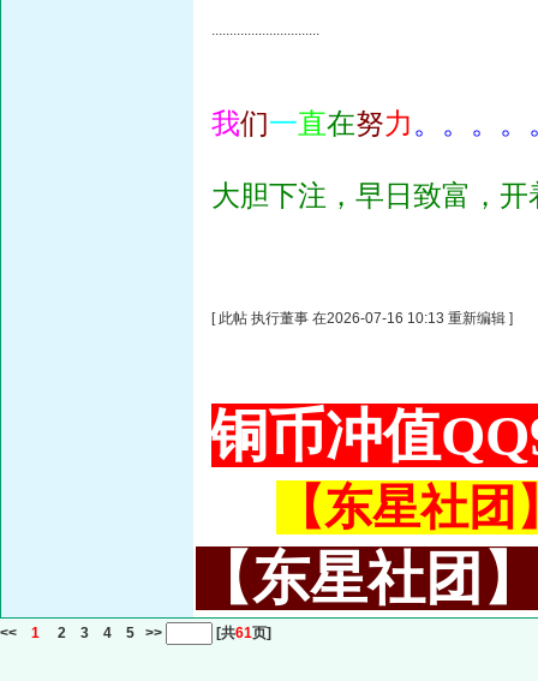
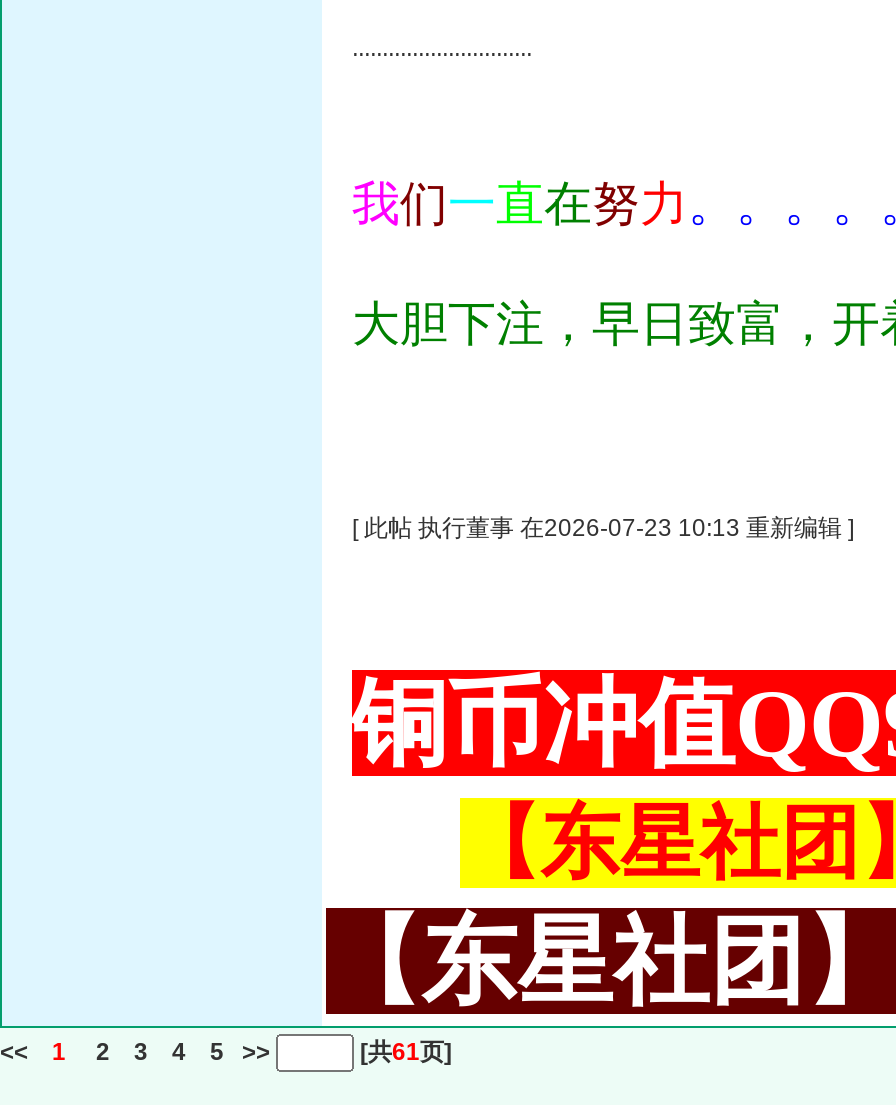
- [ 此帖 执行董事 在2026-07-16 10:13 重新编辑 ]
+ [ 此帖 执行董事 在2026-07-23 10:13 重新编辑 ]
